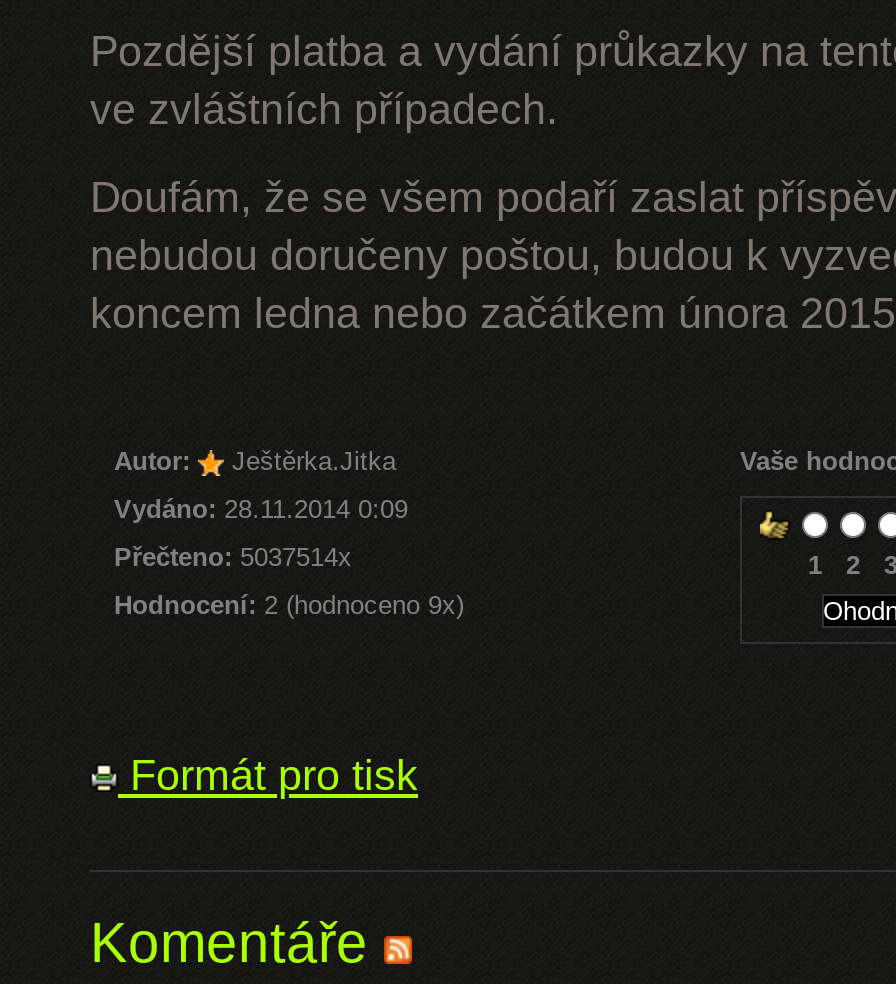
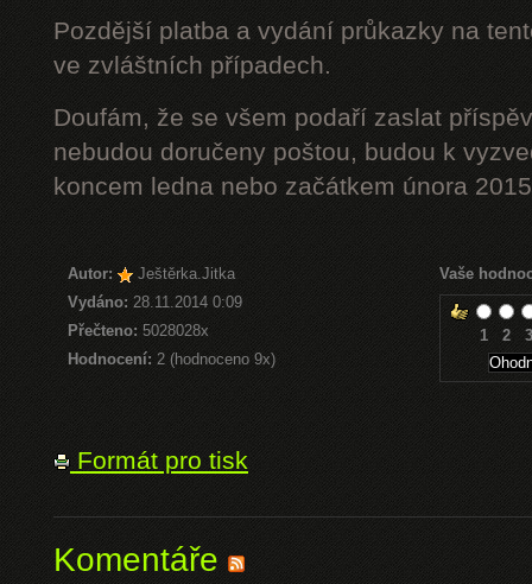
- Přečteno: 5037514x
+ Přečteno: 5028028x
